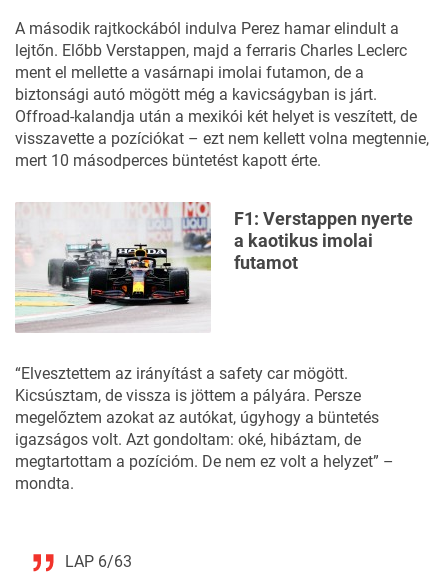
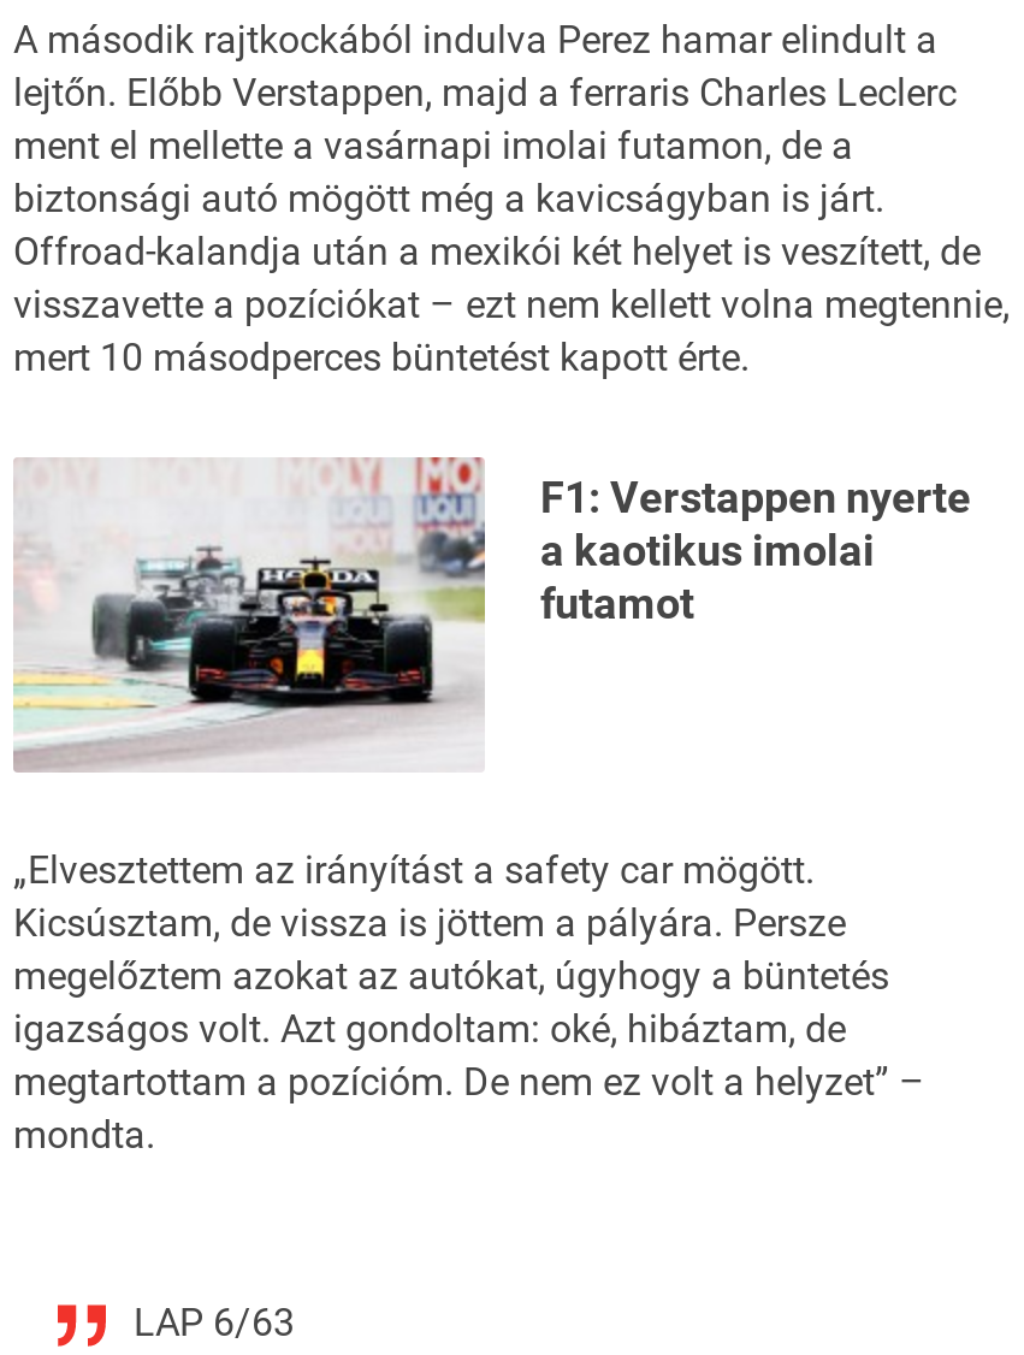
- “Elvesztettem az irányítást a safety car mögött.
+ „Elvesztettem az irányítást a safety car mögött.
